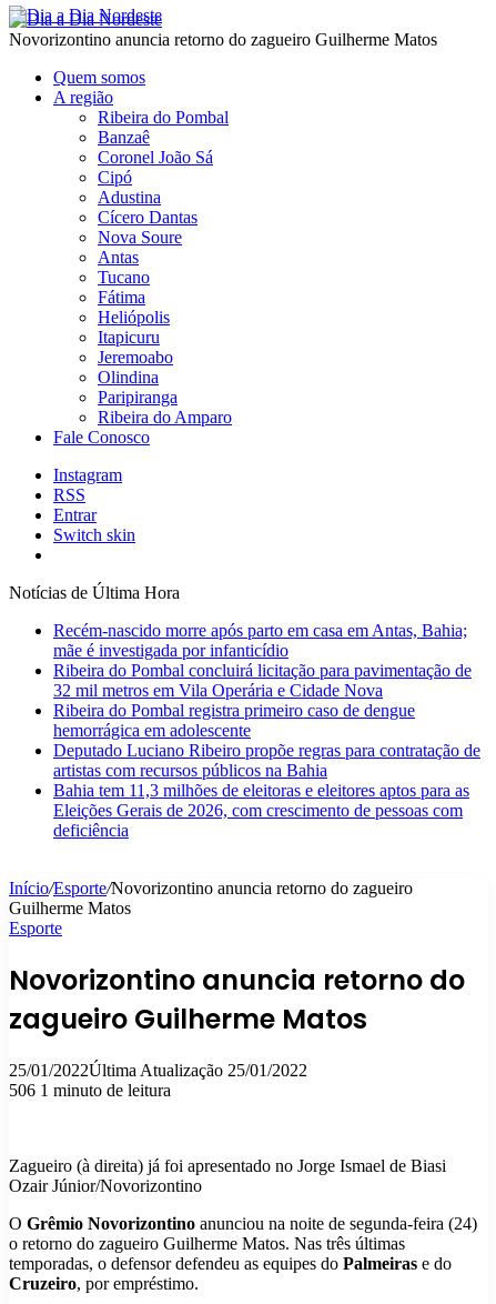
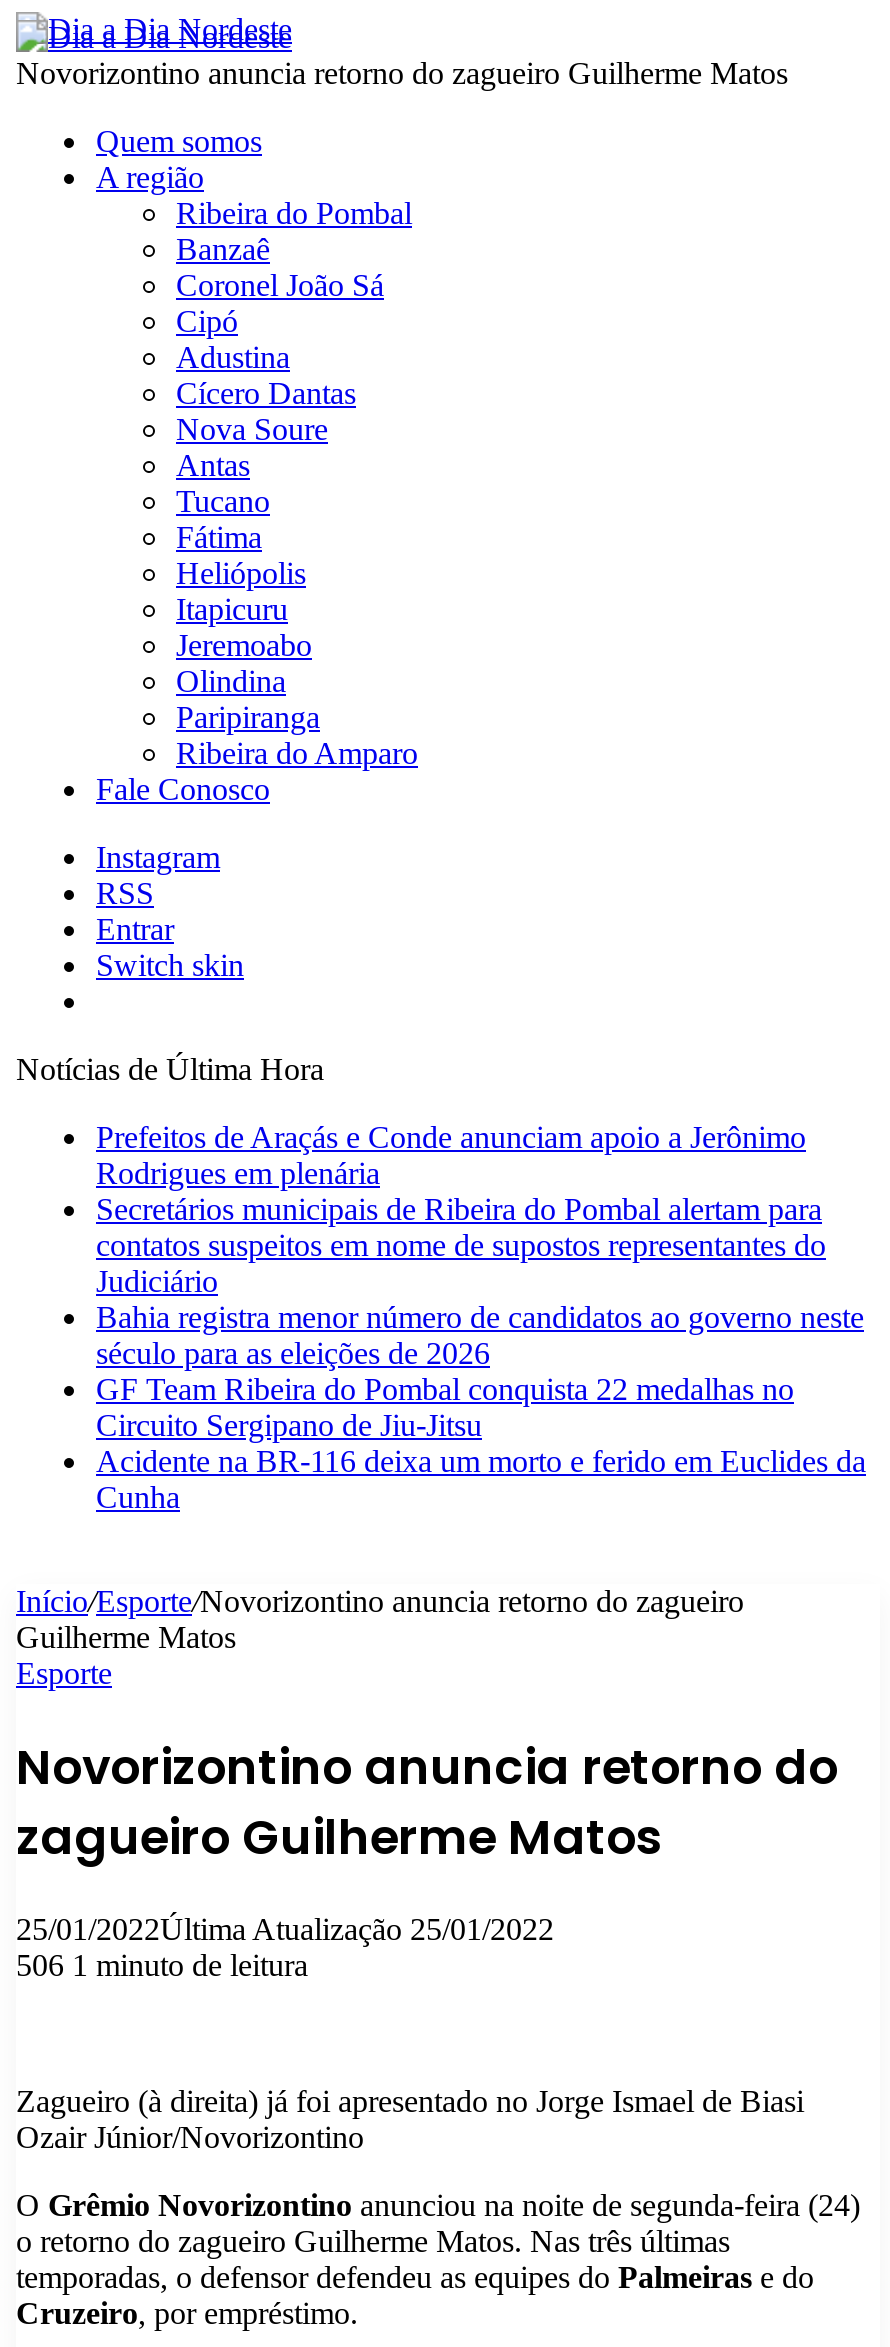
- Recém-nascido morre após parto em casa em Antas, Bahia;
- mãe é investigada por infanticídio
- Ribeira do Pombal concluirá licitação para pavimentação de
- 32 mil metros em Vila Operária e Cidade Nova
- Ribeira do Pombal registra primeiro caso de dengue
- hemorrágica em adolescente
- Deputado Luciano Ribeiro propõe regras para contratação de
- artistas com recursos públicos na Bahia
- Bahia tem 11,3 milhões de eleitoras e eleitores aptos para as
- Eleições Gerais de 2026, com crescimento de pessoas com
- deficiência
+ Prefeitos de Araçás e Conde anunciam apoio a Jerônimo
+ Rodrigues em plenária
+ Secretários municipais de Ribeira do Pombal alertam para
+ contatos suspeitos em nome de supostos representantes do
+ Judiciário
+ Bahia registra menor número de candidatos ao governo neste
+ século para as eleições de 2026
+ GF Team Ribeira do Pombal conquista 22 medalhas no
+ Circuito Sergipano de Jiu-Jitsu
+ Acidente na BR-116 deixa um morto e ferido em Euclides da
+ Cunha
